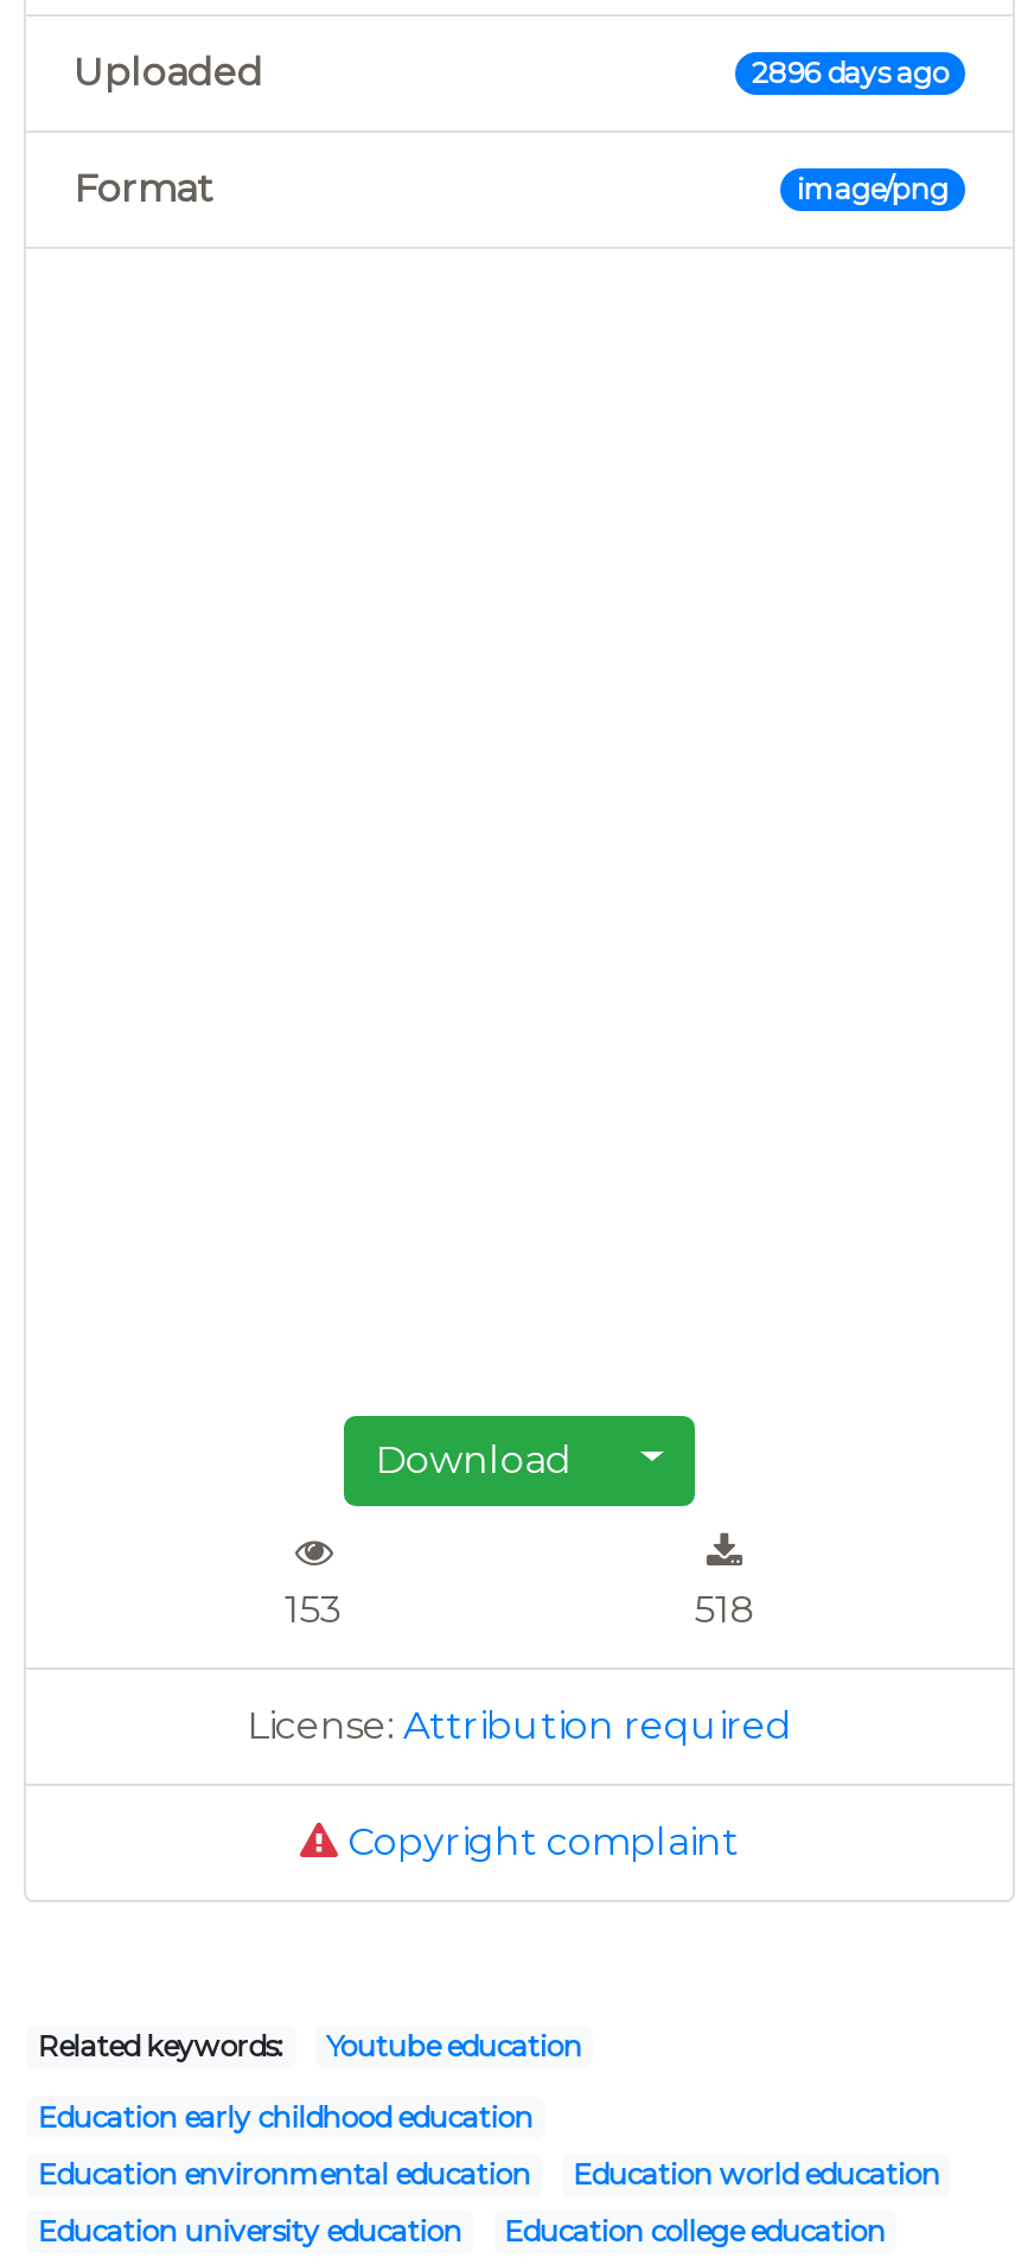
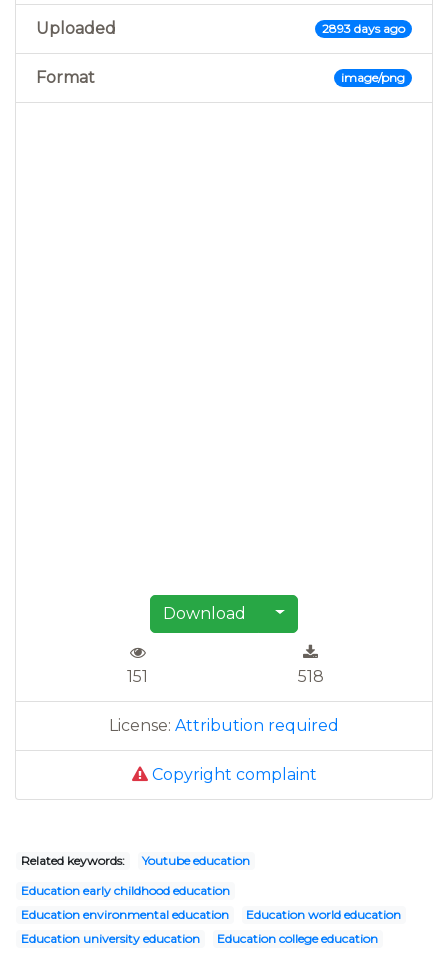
- 2896 days ago
+ 2893 days ago

- 153
+ 151
